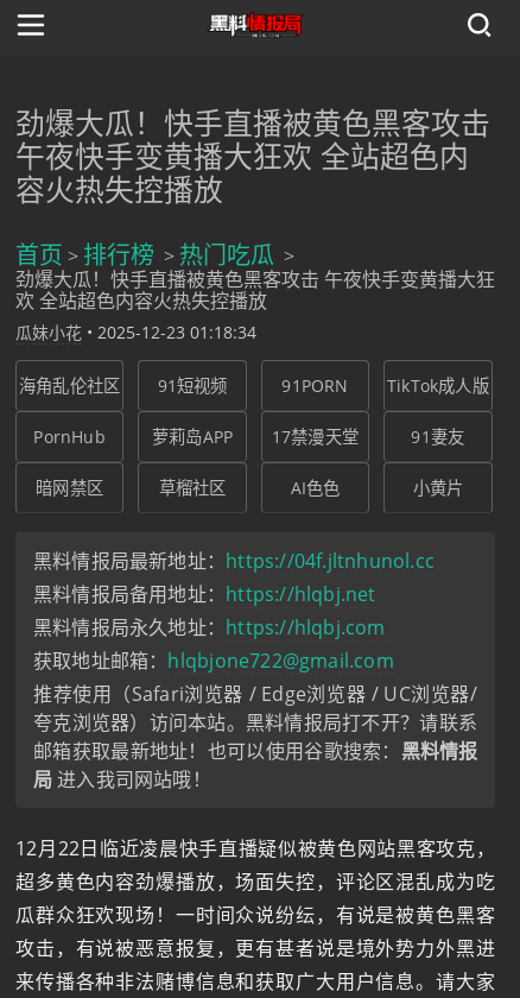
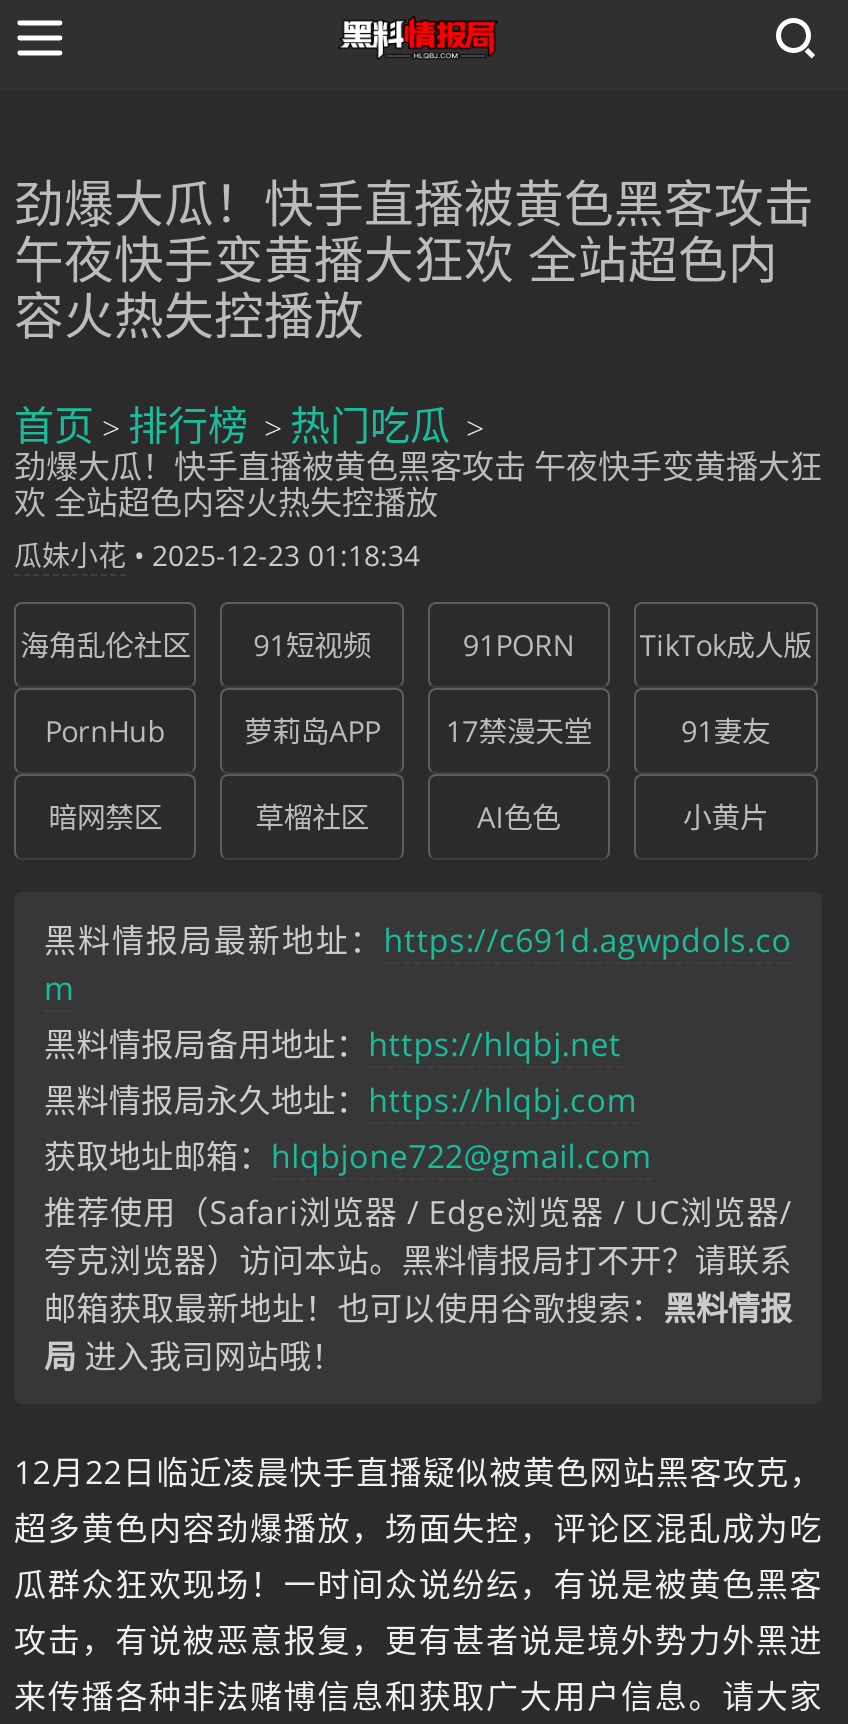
- 黑料情报局最新地址：https://04f.jltnhunol.cc
+ 黑料情报局最新地址：https://c691d.agwpdols.co
+ m
